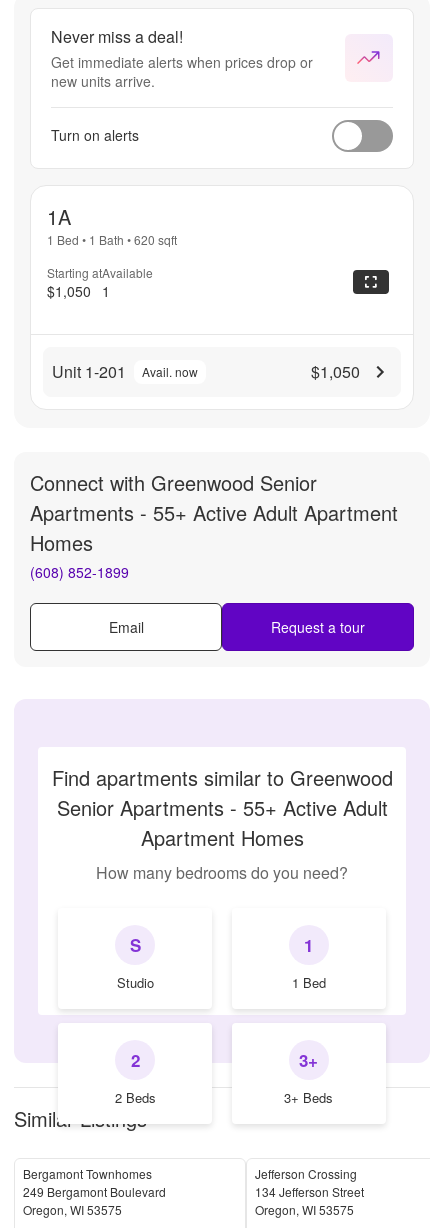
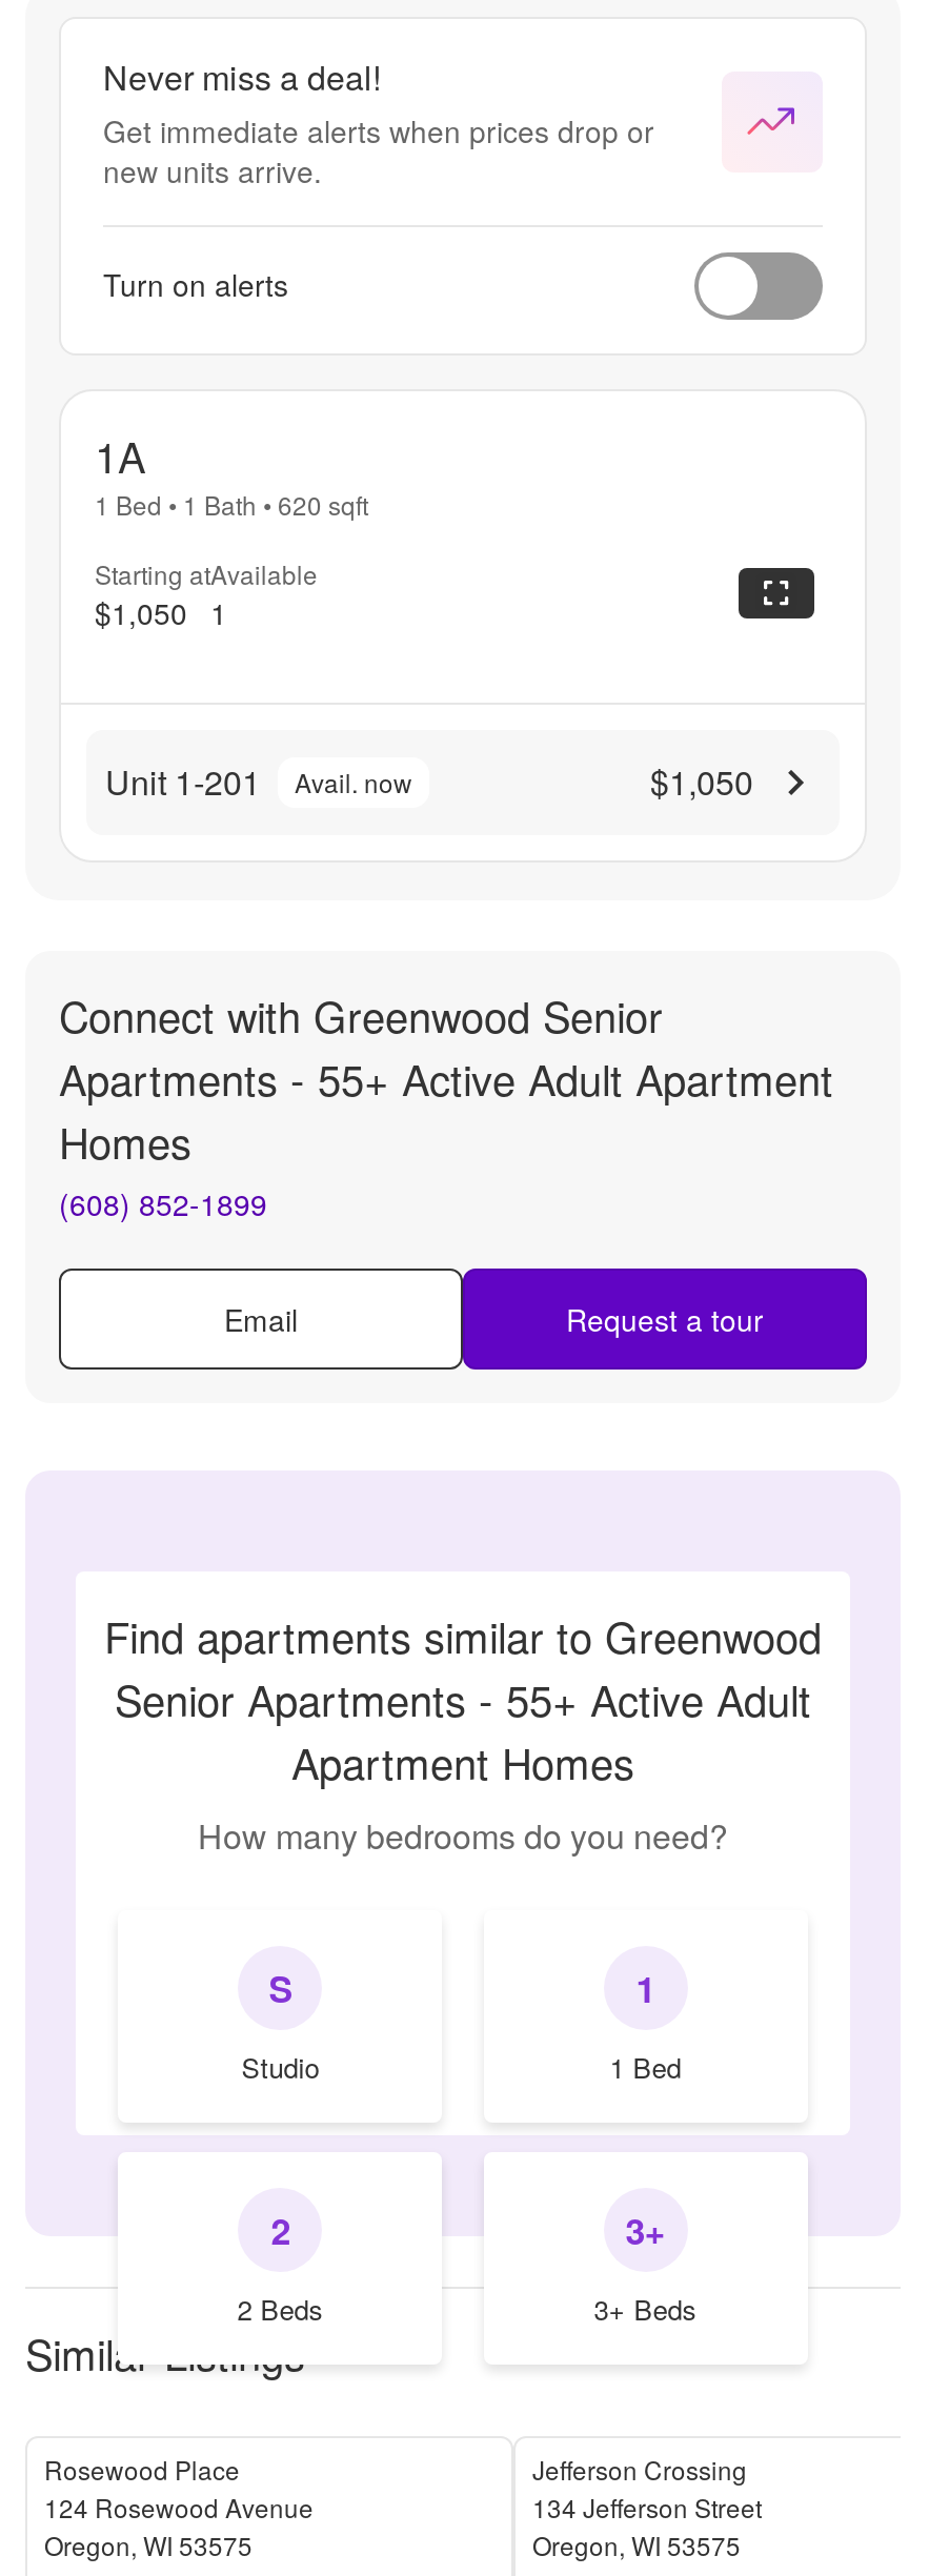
- Bergamont Townhomes
- 249 Bergamont Boulevard
+ Rosewood Place
+ 124 Rosewood Avenue
